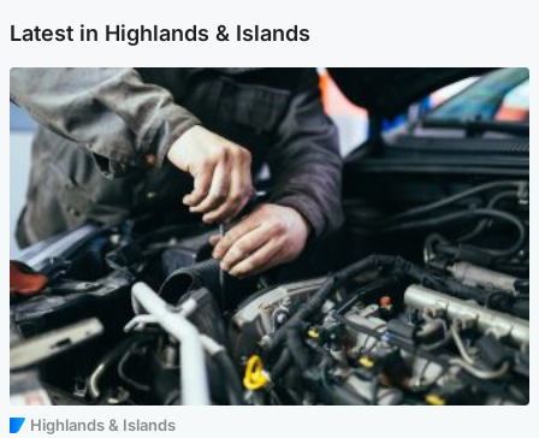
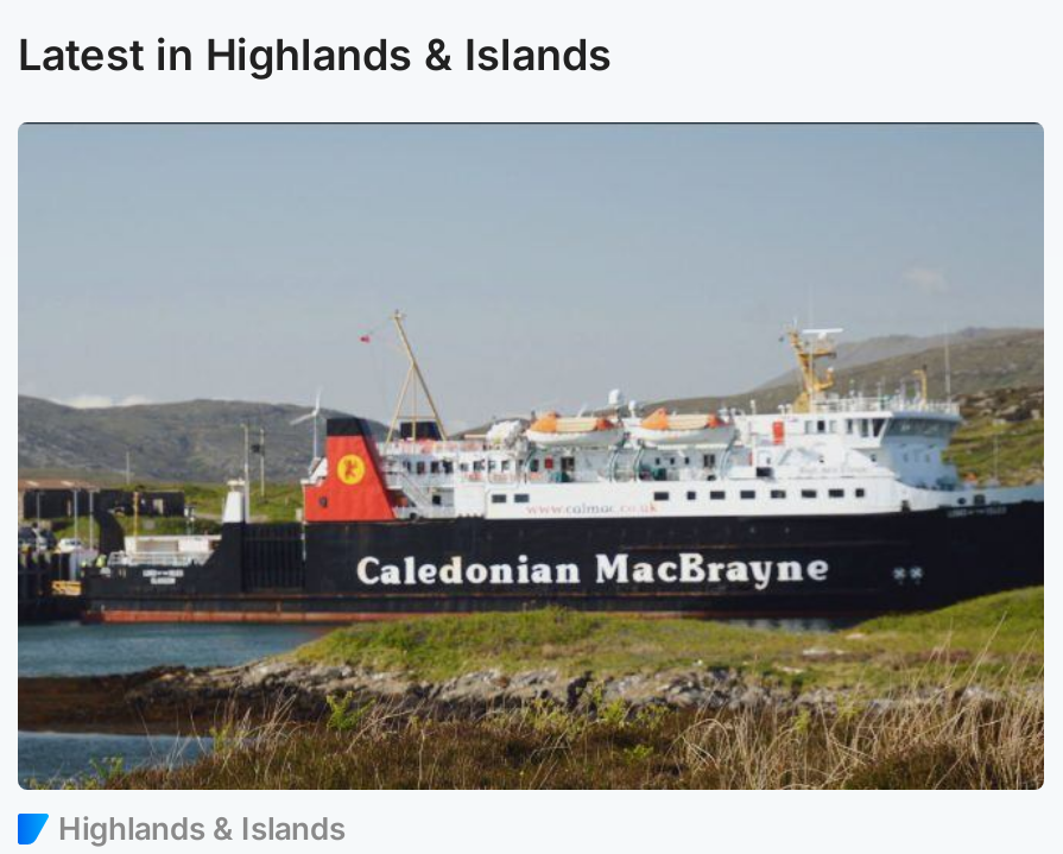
- [image]
+ [image]
